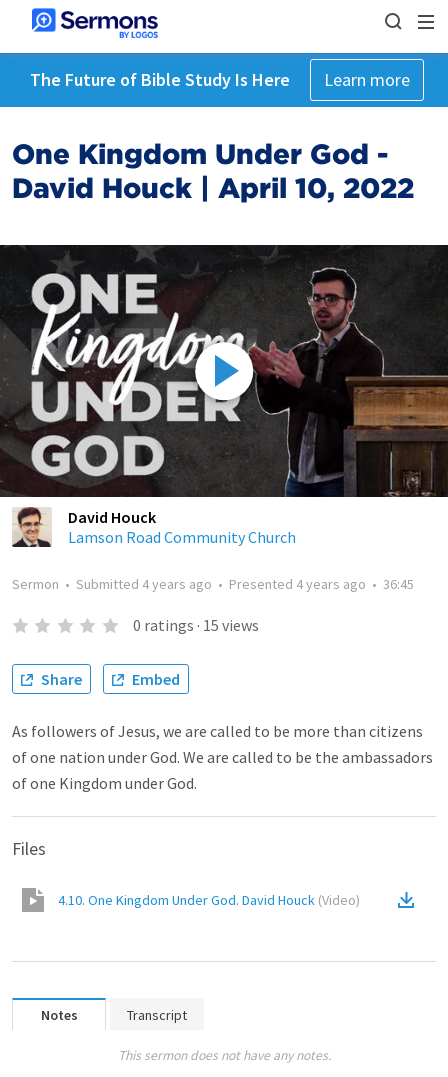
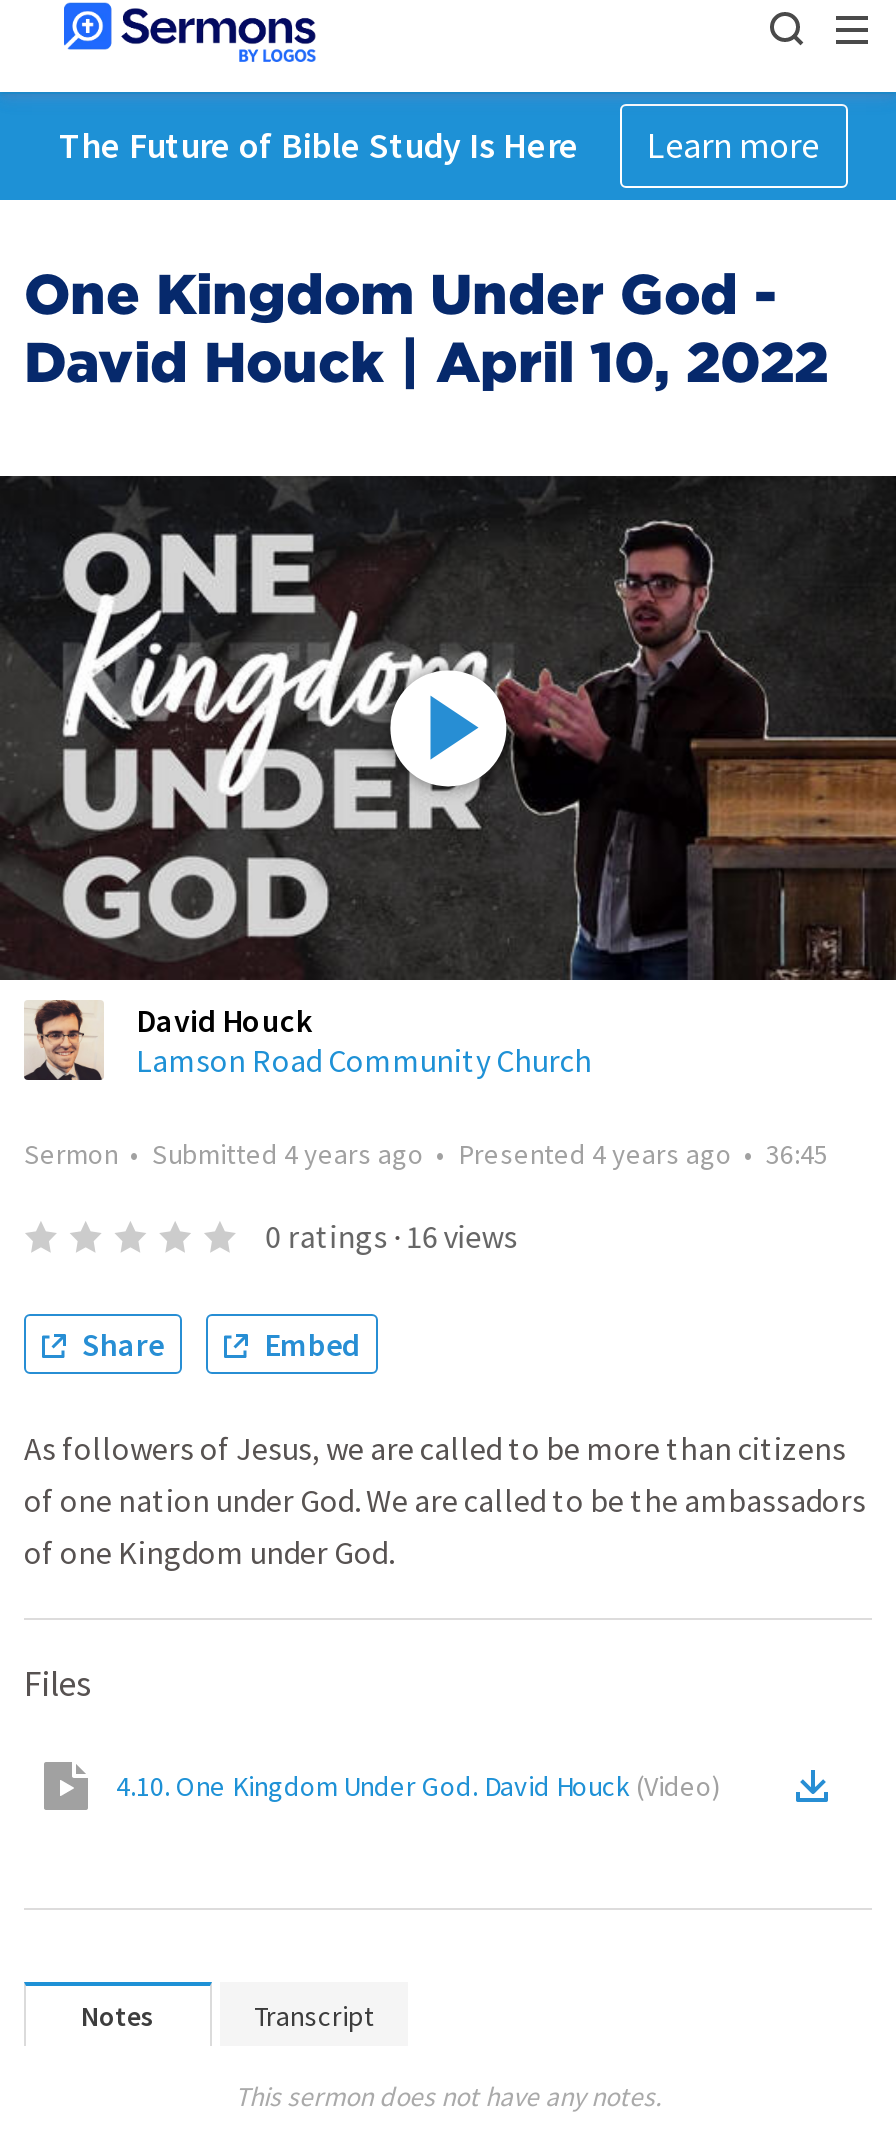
- 0 ratings · 15 views
+ 0 ratings · 16 views
